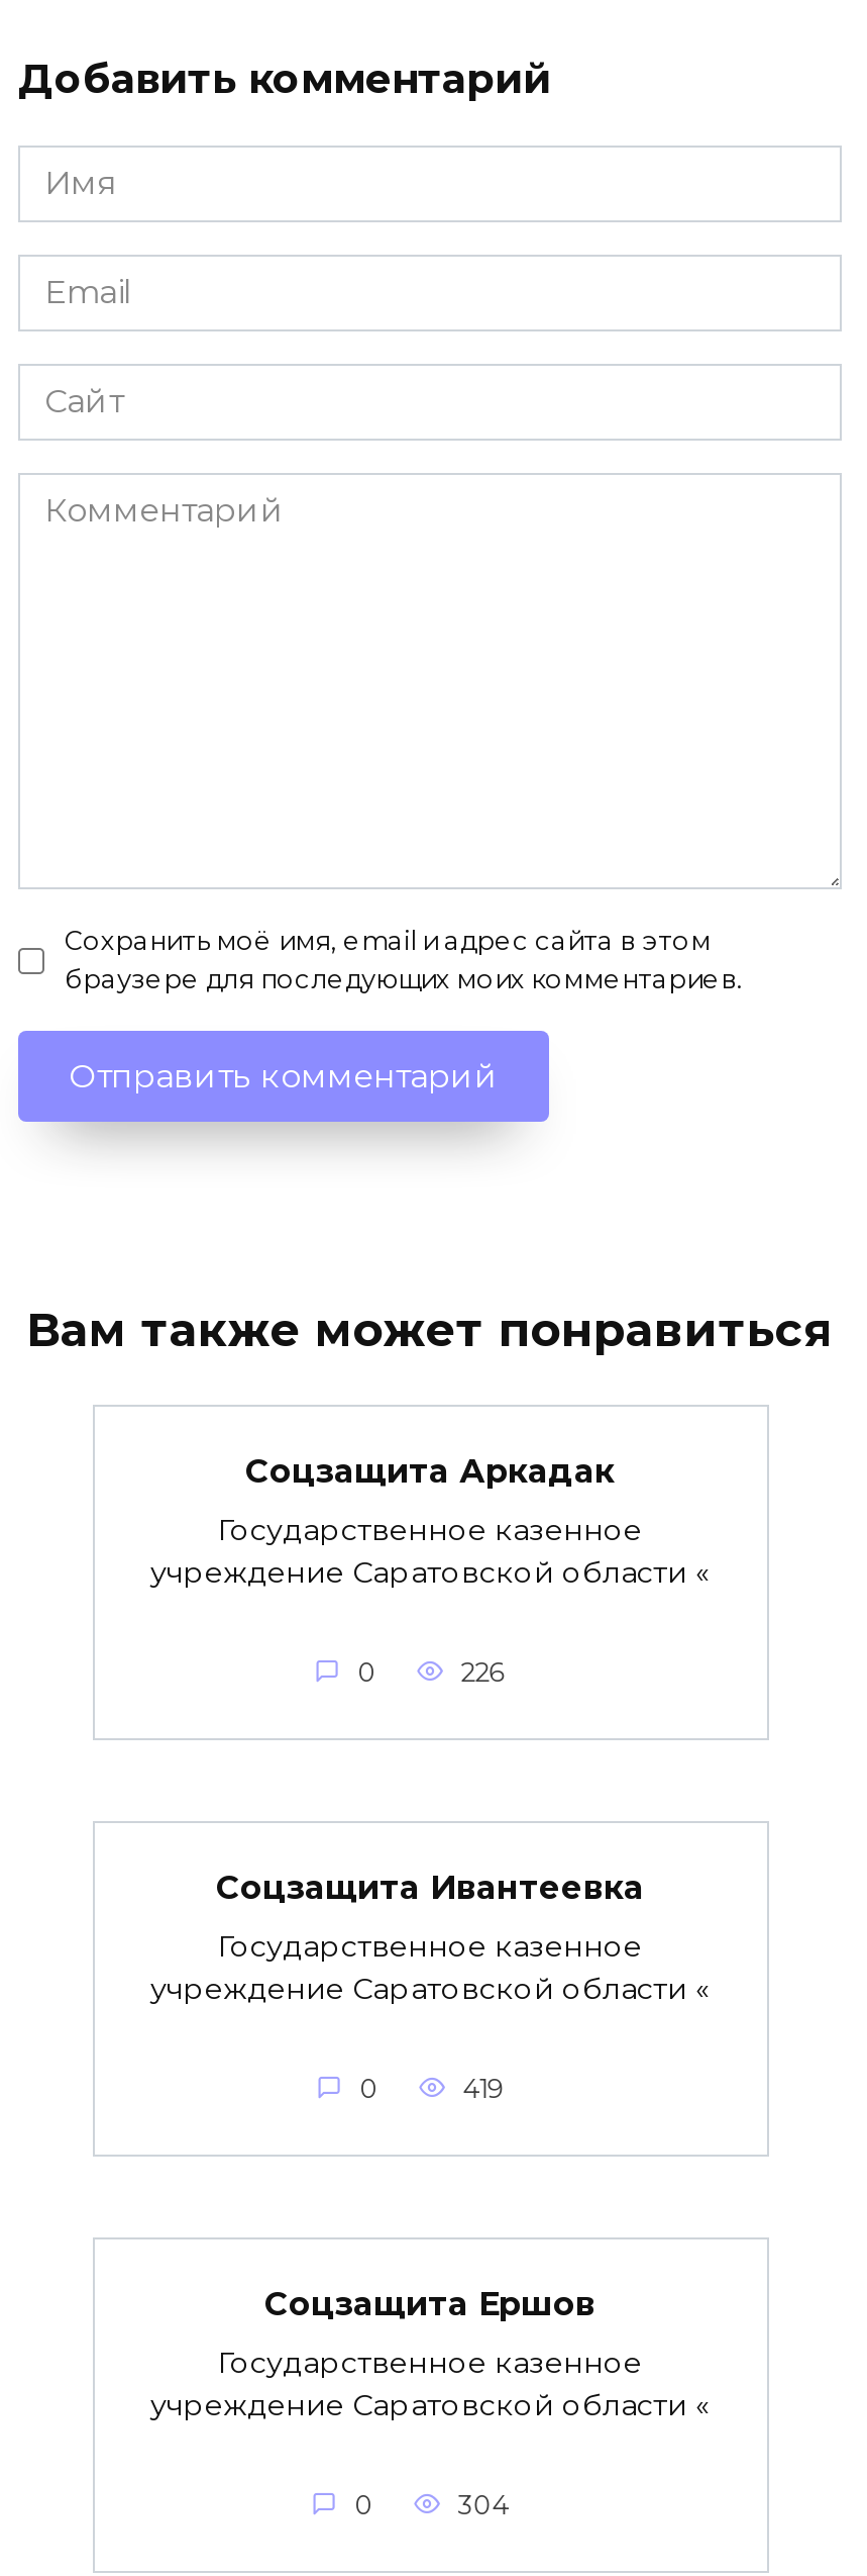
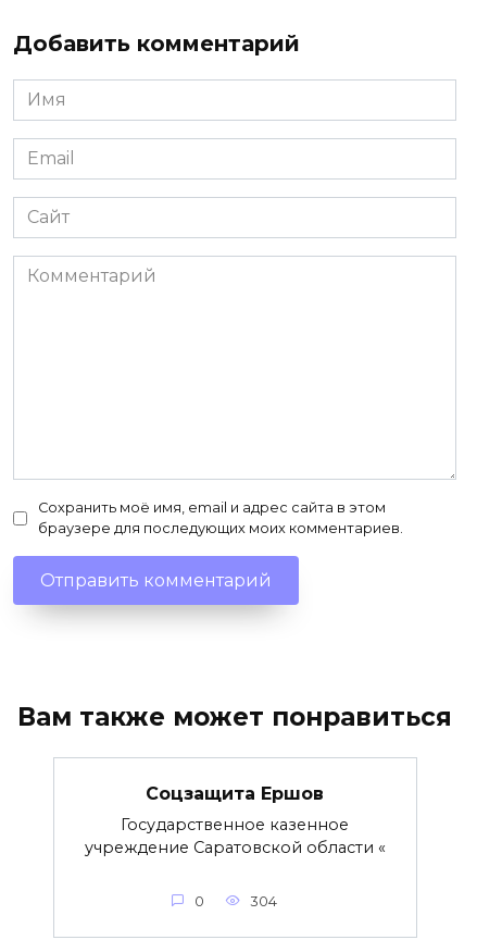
- Соцзащита Аркадак
- Государственное казенное
- учреждение Саратовской области «
- 0
- 226

- Соцзащита Ивантеевка
- Государственное казенное
- учреждение Саратовской области «
- 0
- 419
